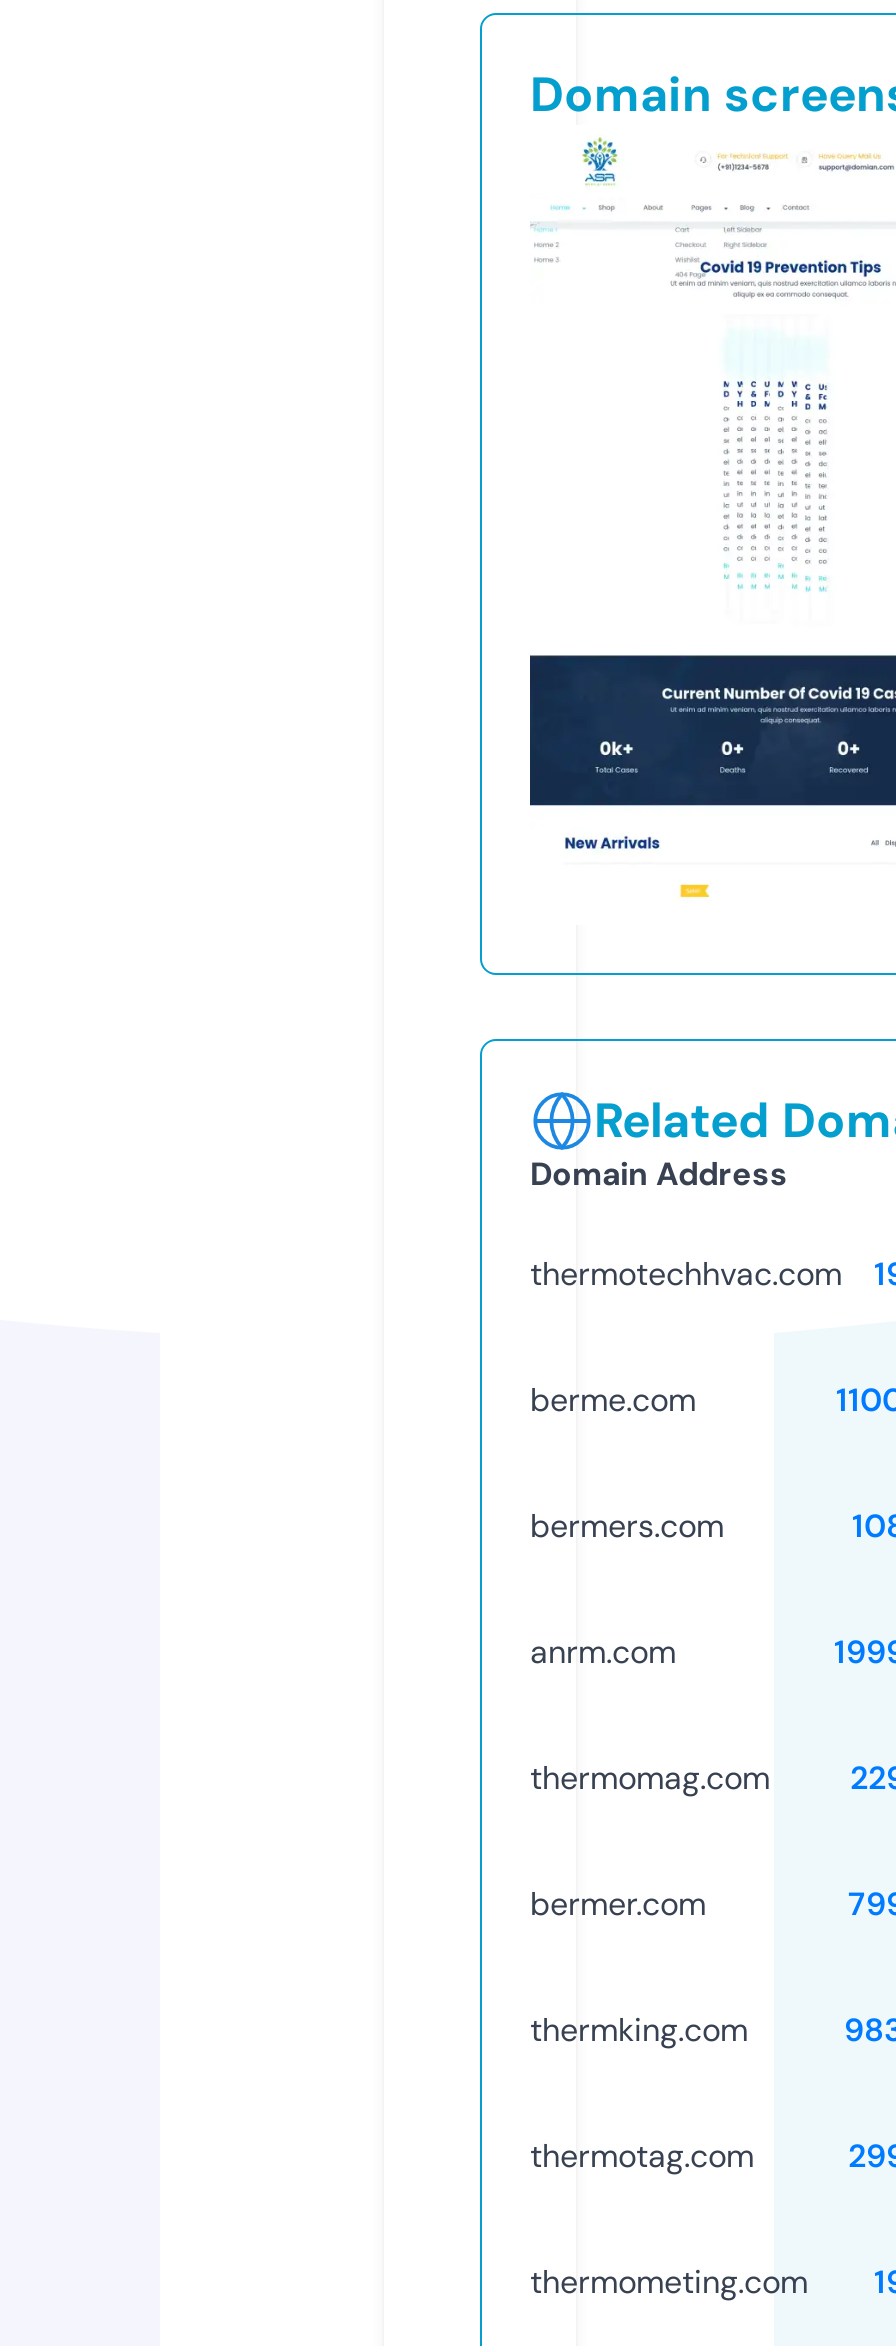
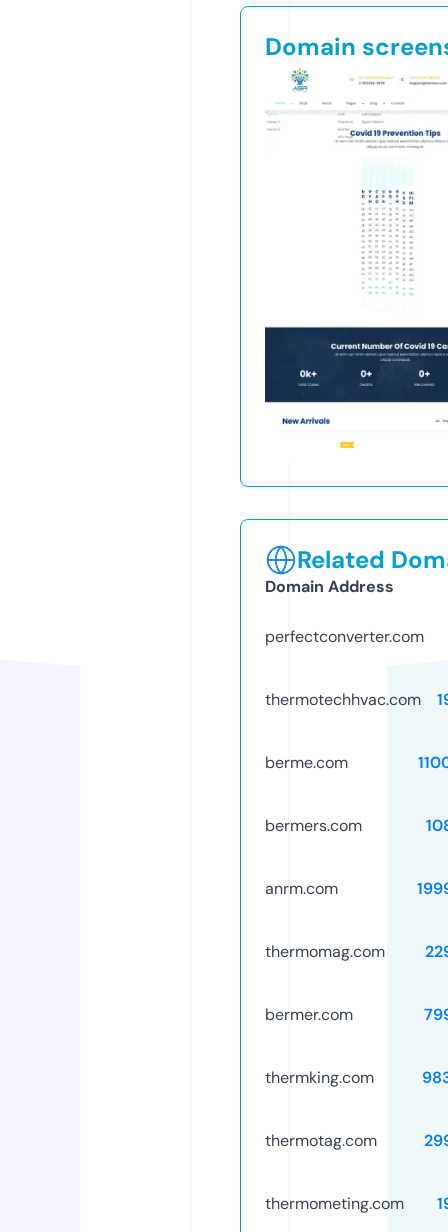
+ perfectconverter.com
